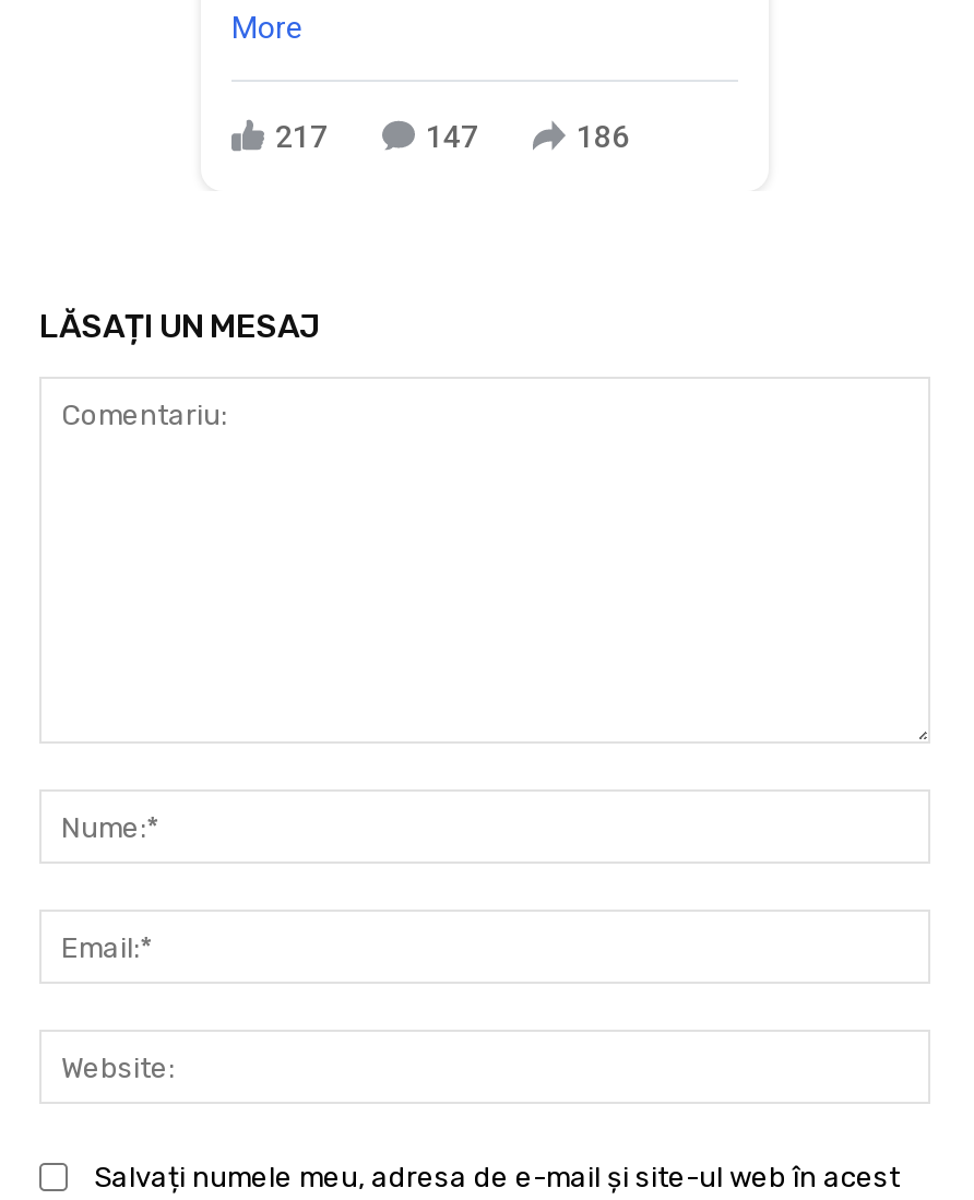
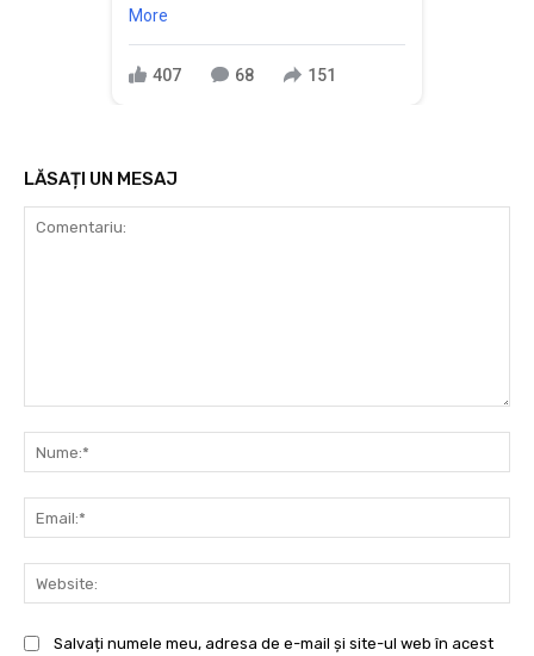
- 217
+ 407

- 147
+ 68

- 186
+ 151
